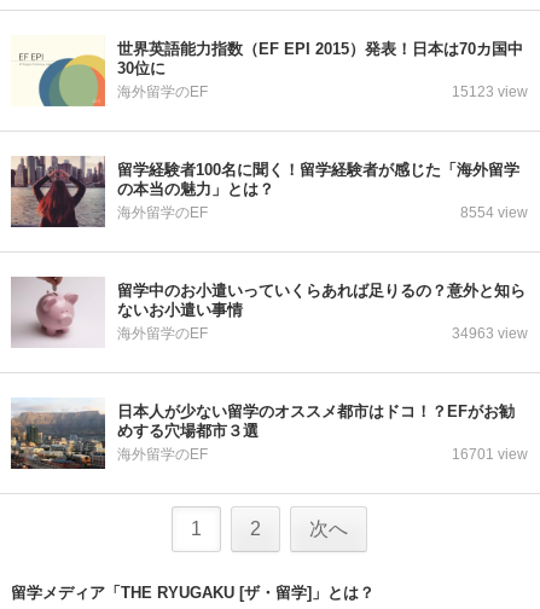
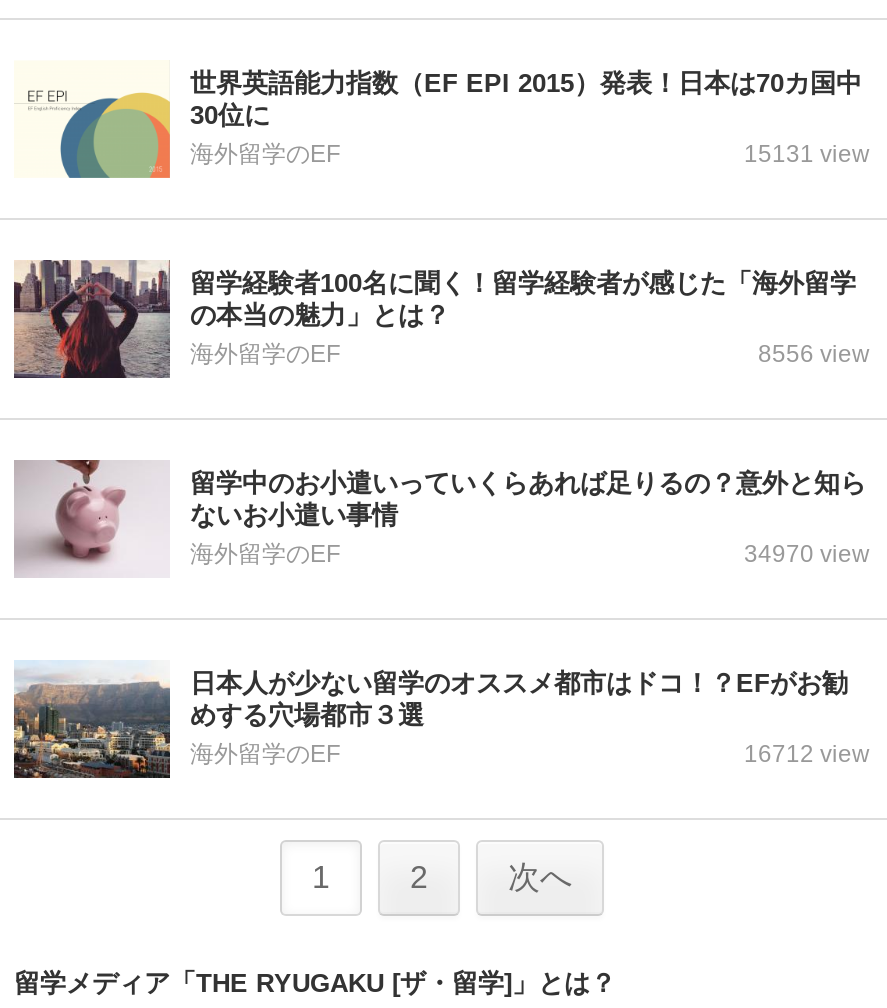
- 15123 view
+ 15131 view

- 8554 view
+ 8556 view

- 34963 view
+ 34970 view

- 16701 view
+ 16712 view
